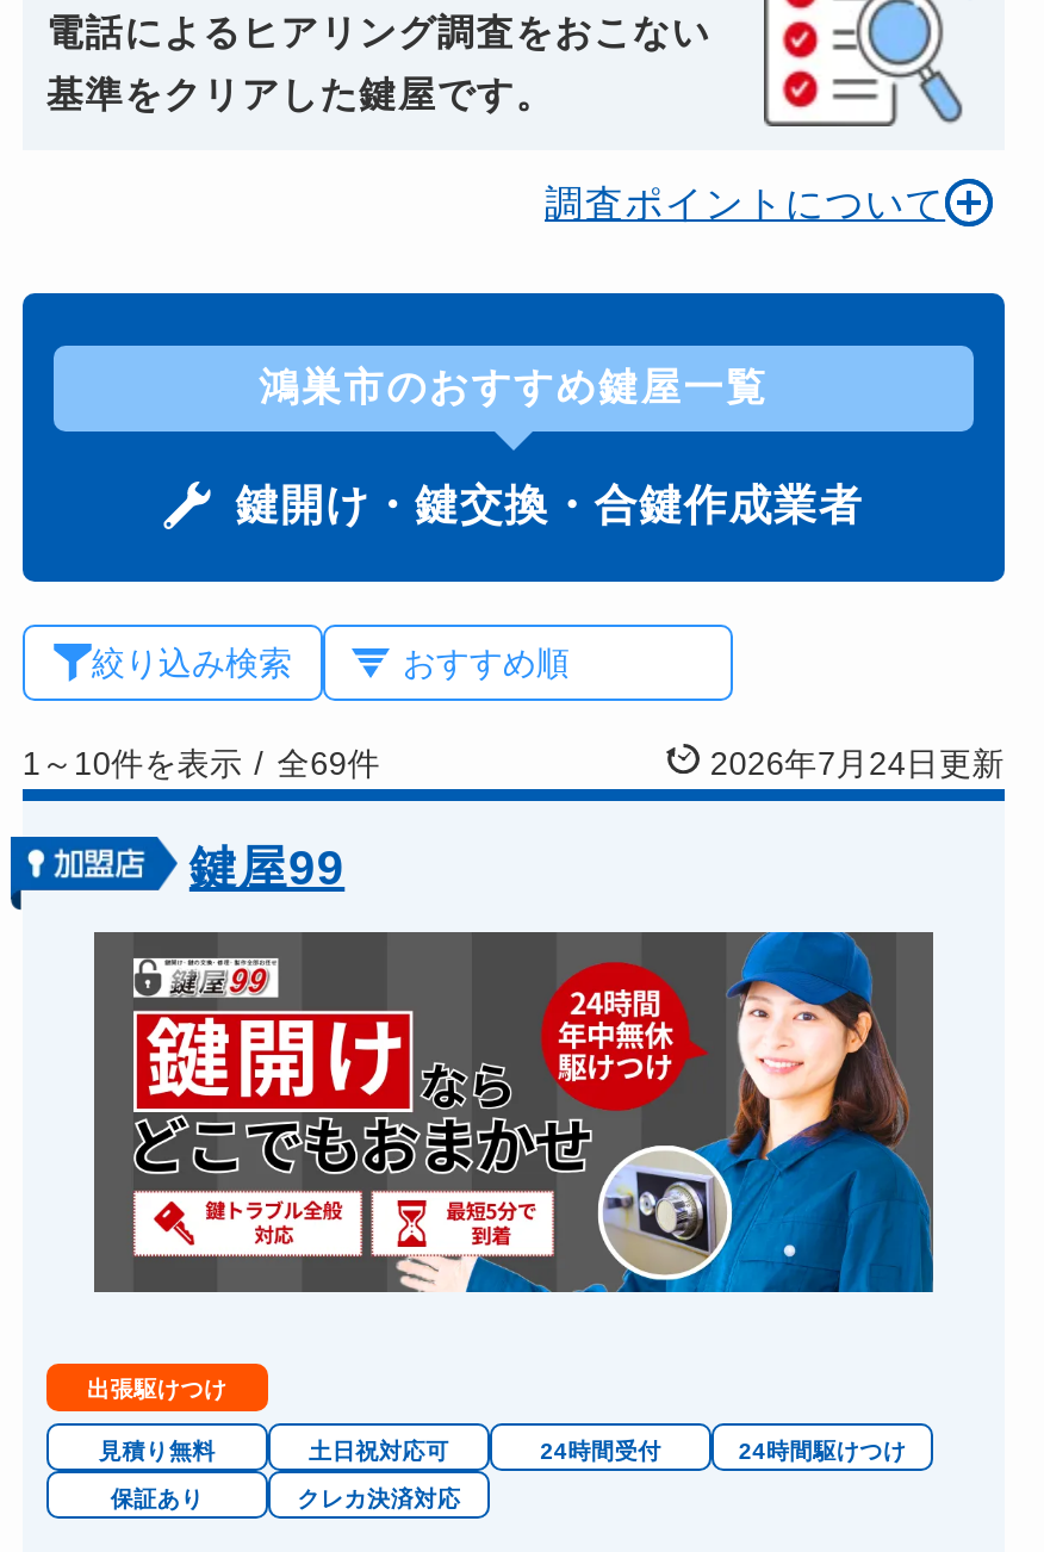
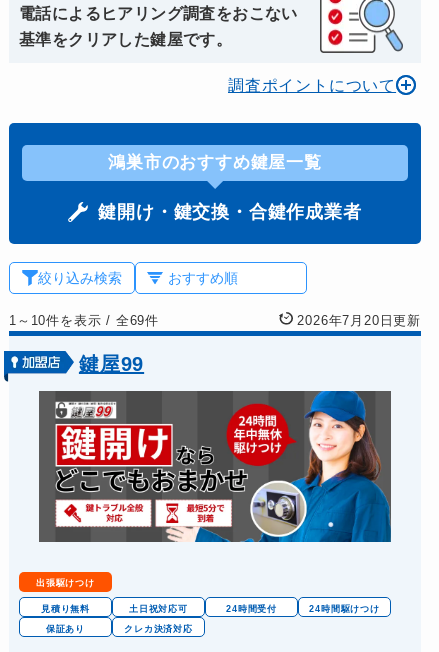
- 2026年7月24日更新
+ 2026年7月20日更新
